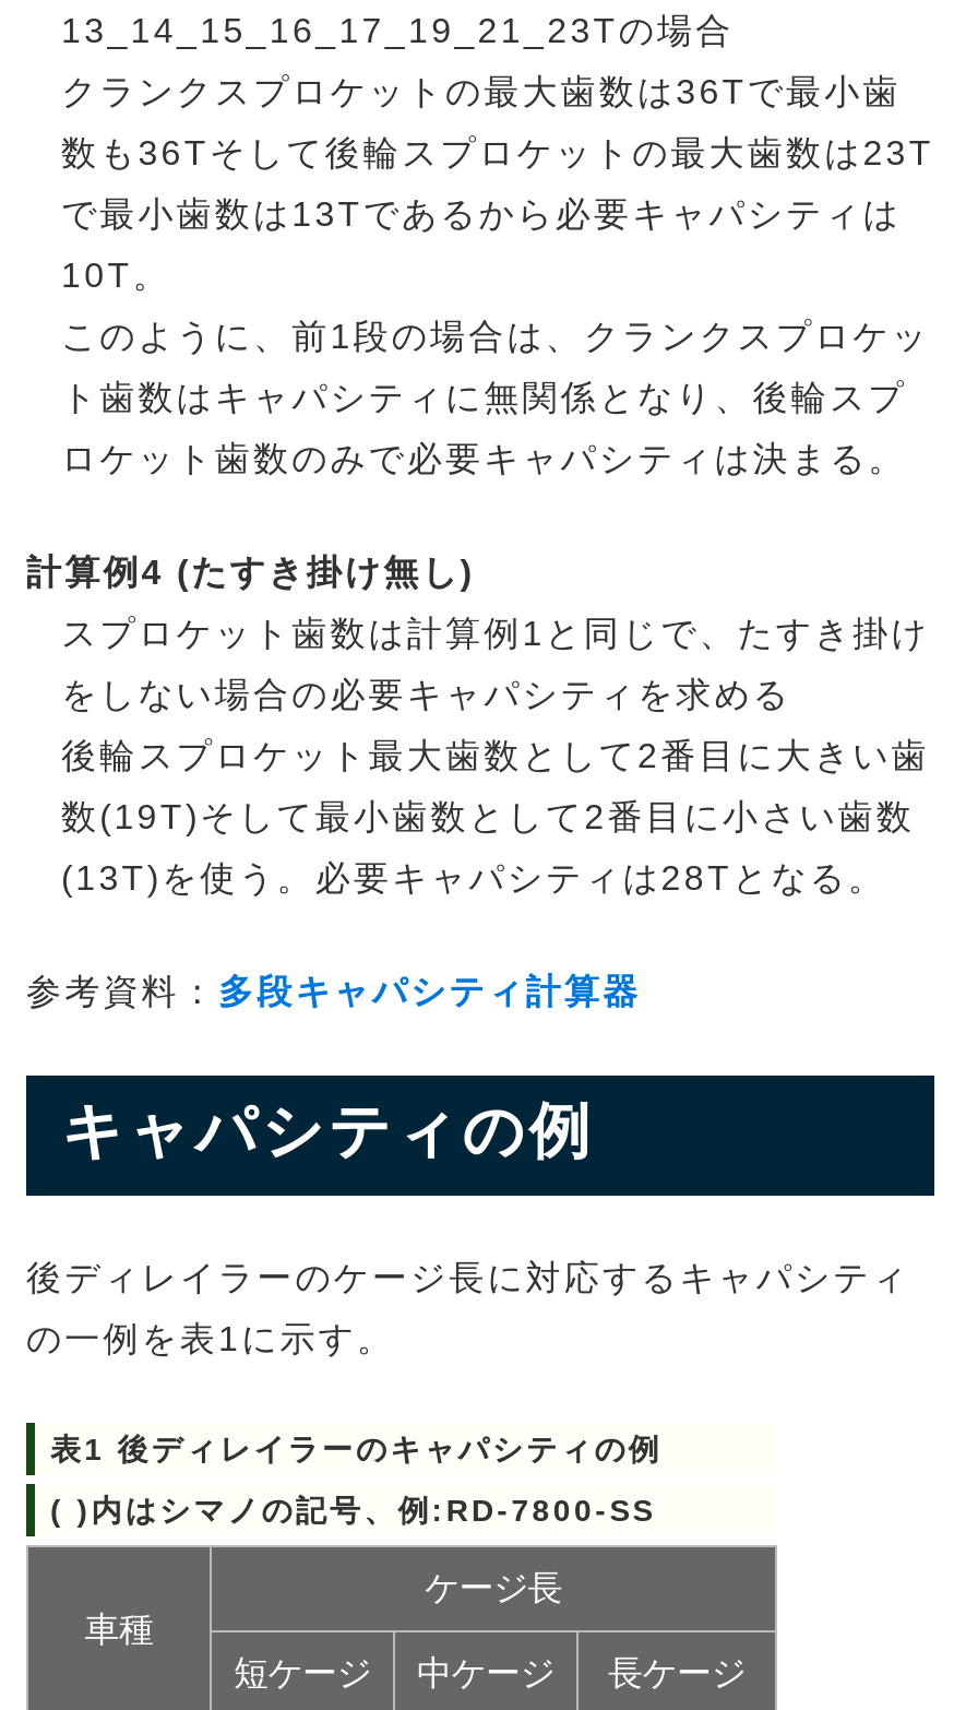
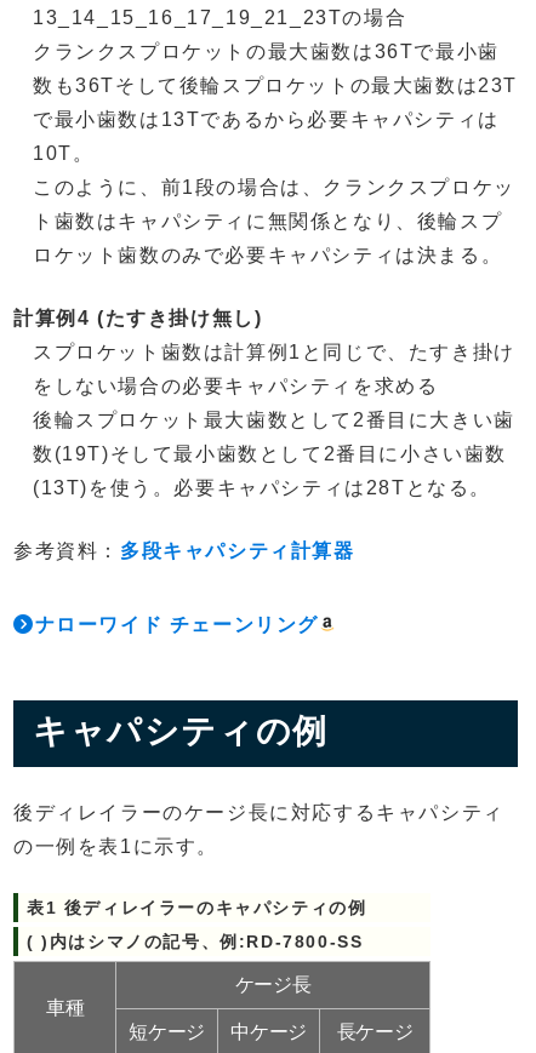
+ ナローワイド チェーンリング
